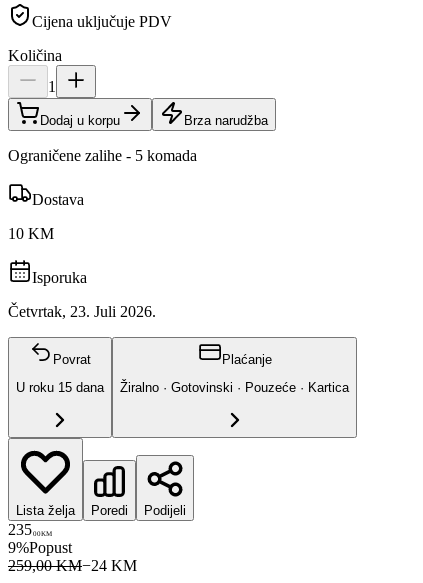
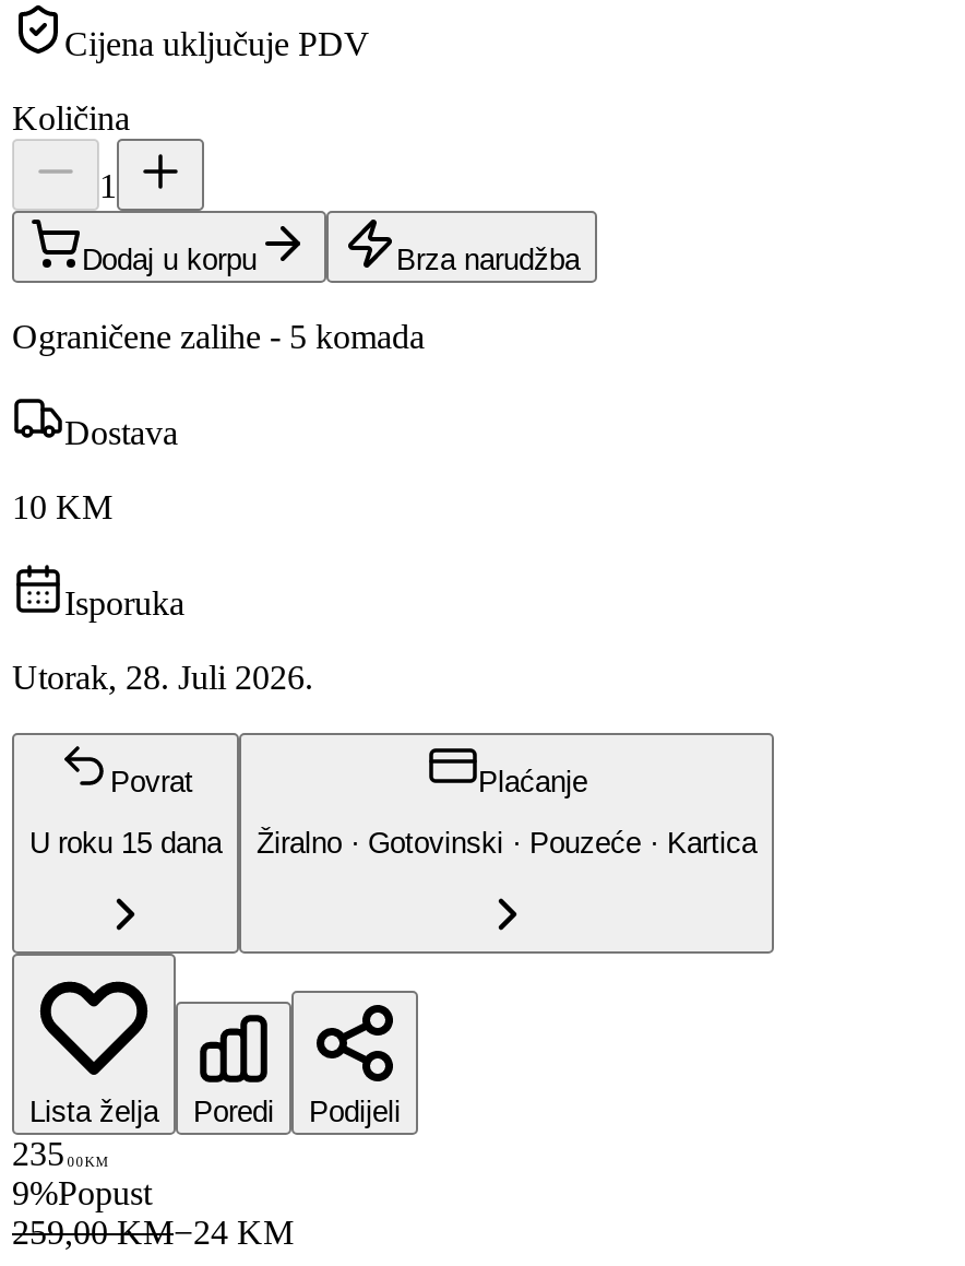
- Četvrtak, 23. Juli 2026.
+ Utorak, 28. Juli 2026.
